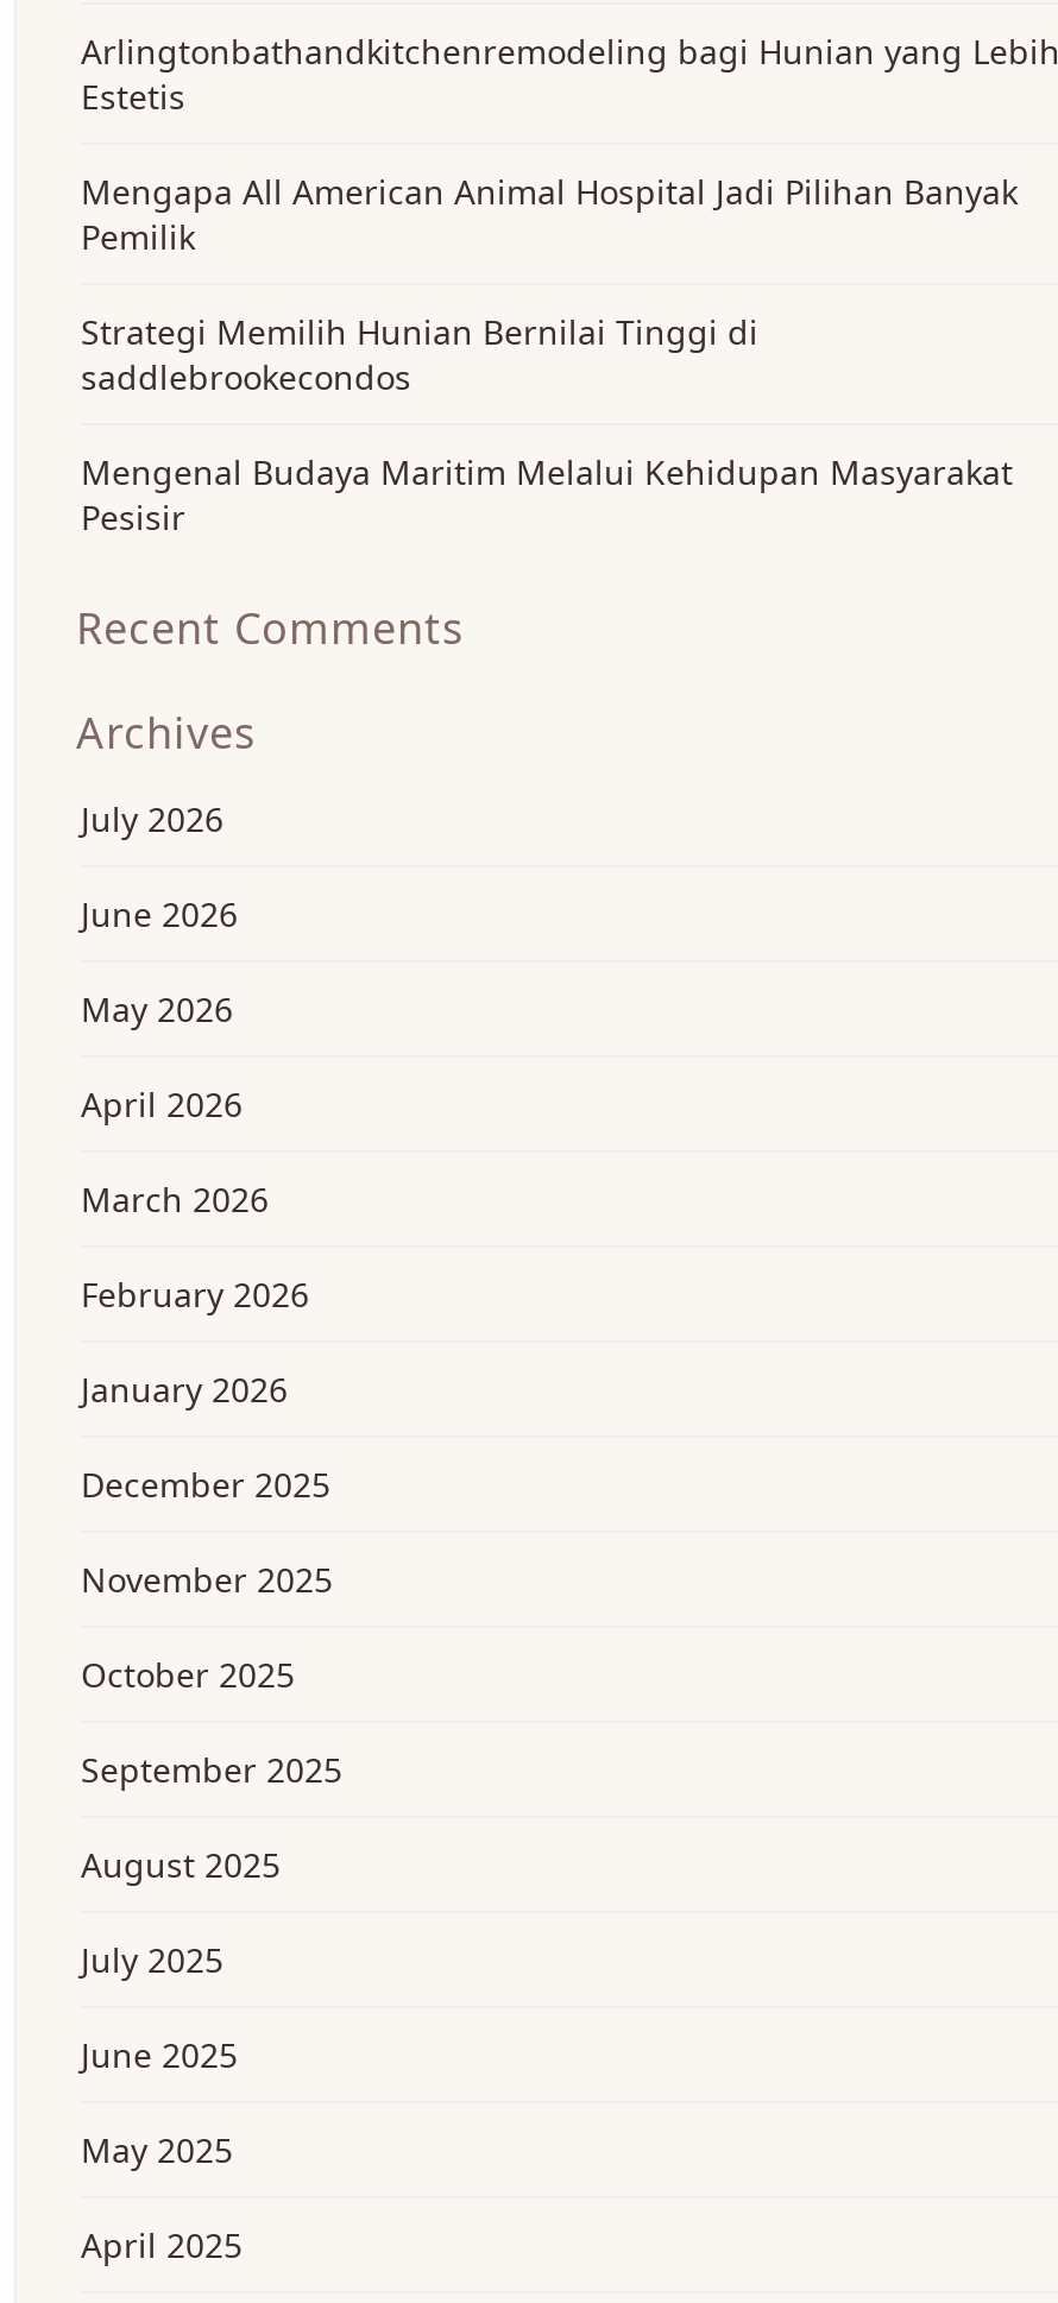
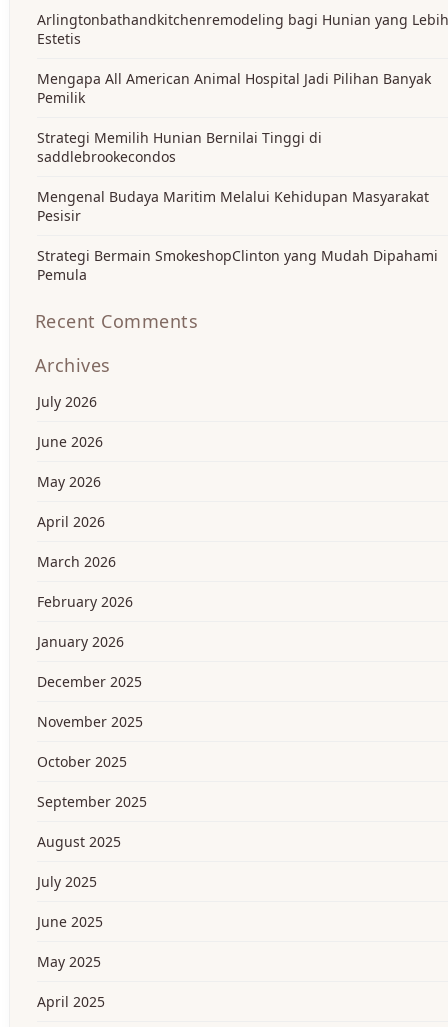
+ Strategi Bermain SmokeshopClinton yang Mudah Dipahami
+ Pemula
